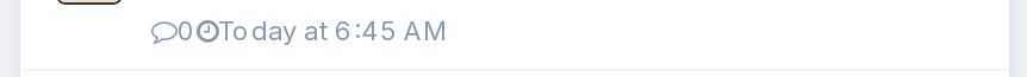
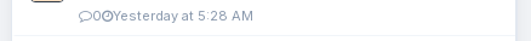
- Today at 6:45 AM
+ Yesterday at 5:28 AM
